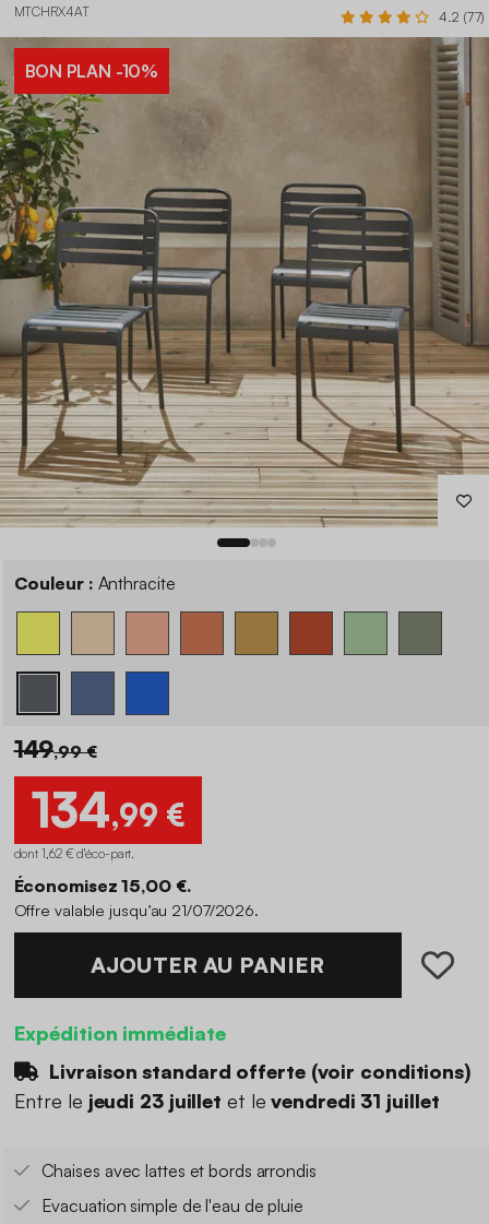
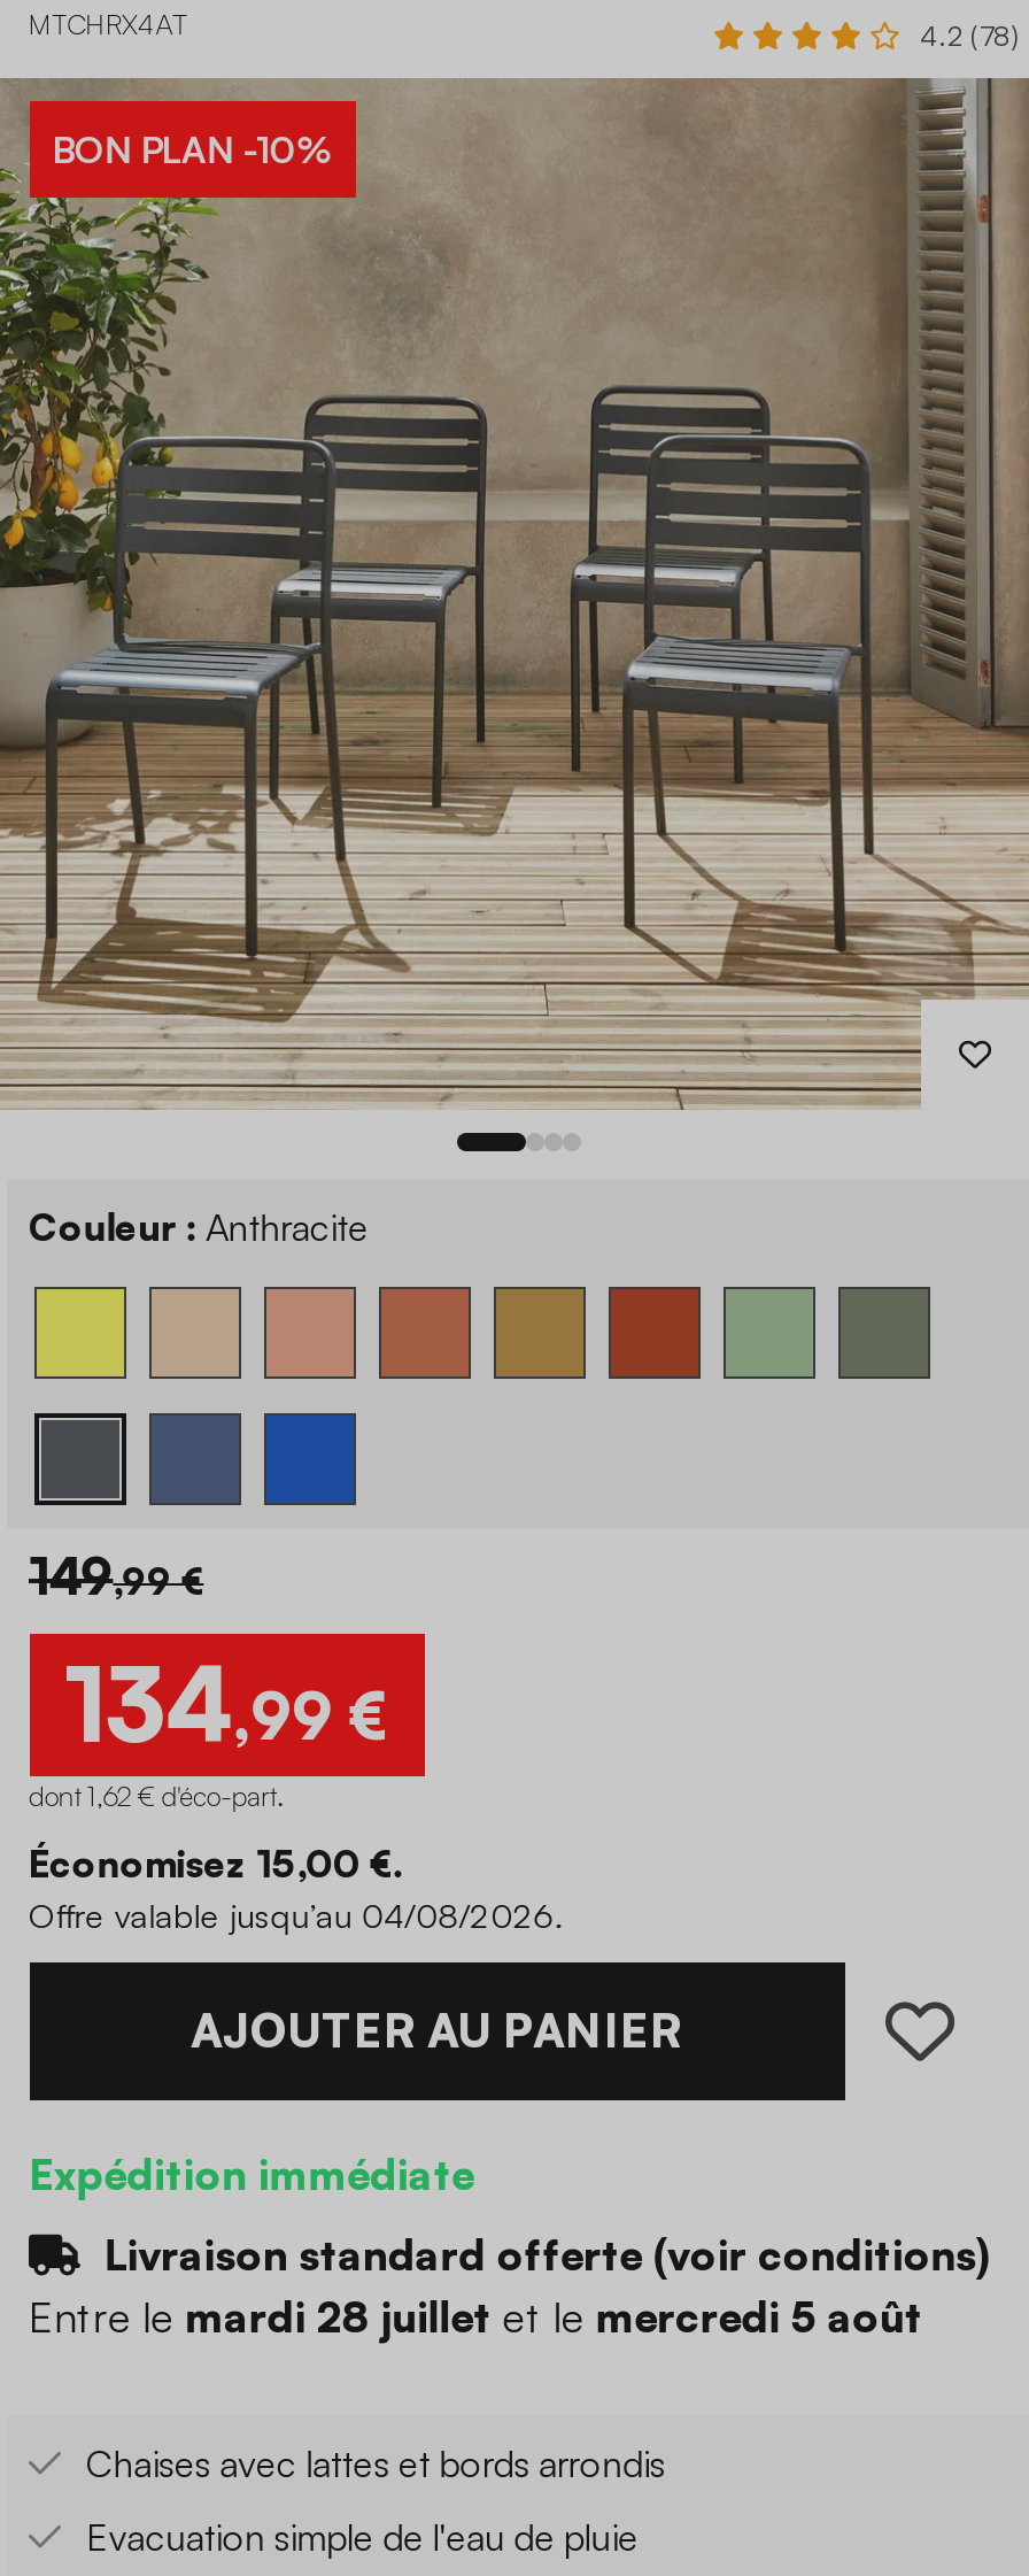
- 4.2 (77)
+ 4.2 (78)

- Offre valable jusqu’au 21/07/2026.
+ Offre valable jusqu’au 04/08/2026.

- Entre le jeudi 23 juillet et le vendredi 31 juillet
+ Entre le mardi 28 juillet et le mercredi 5 août
